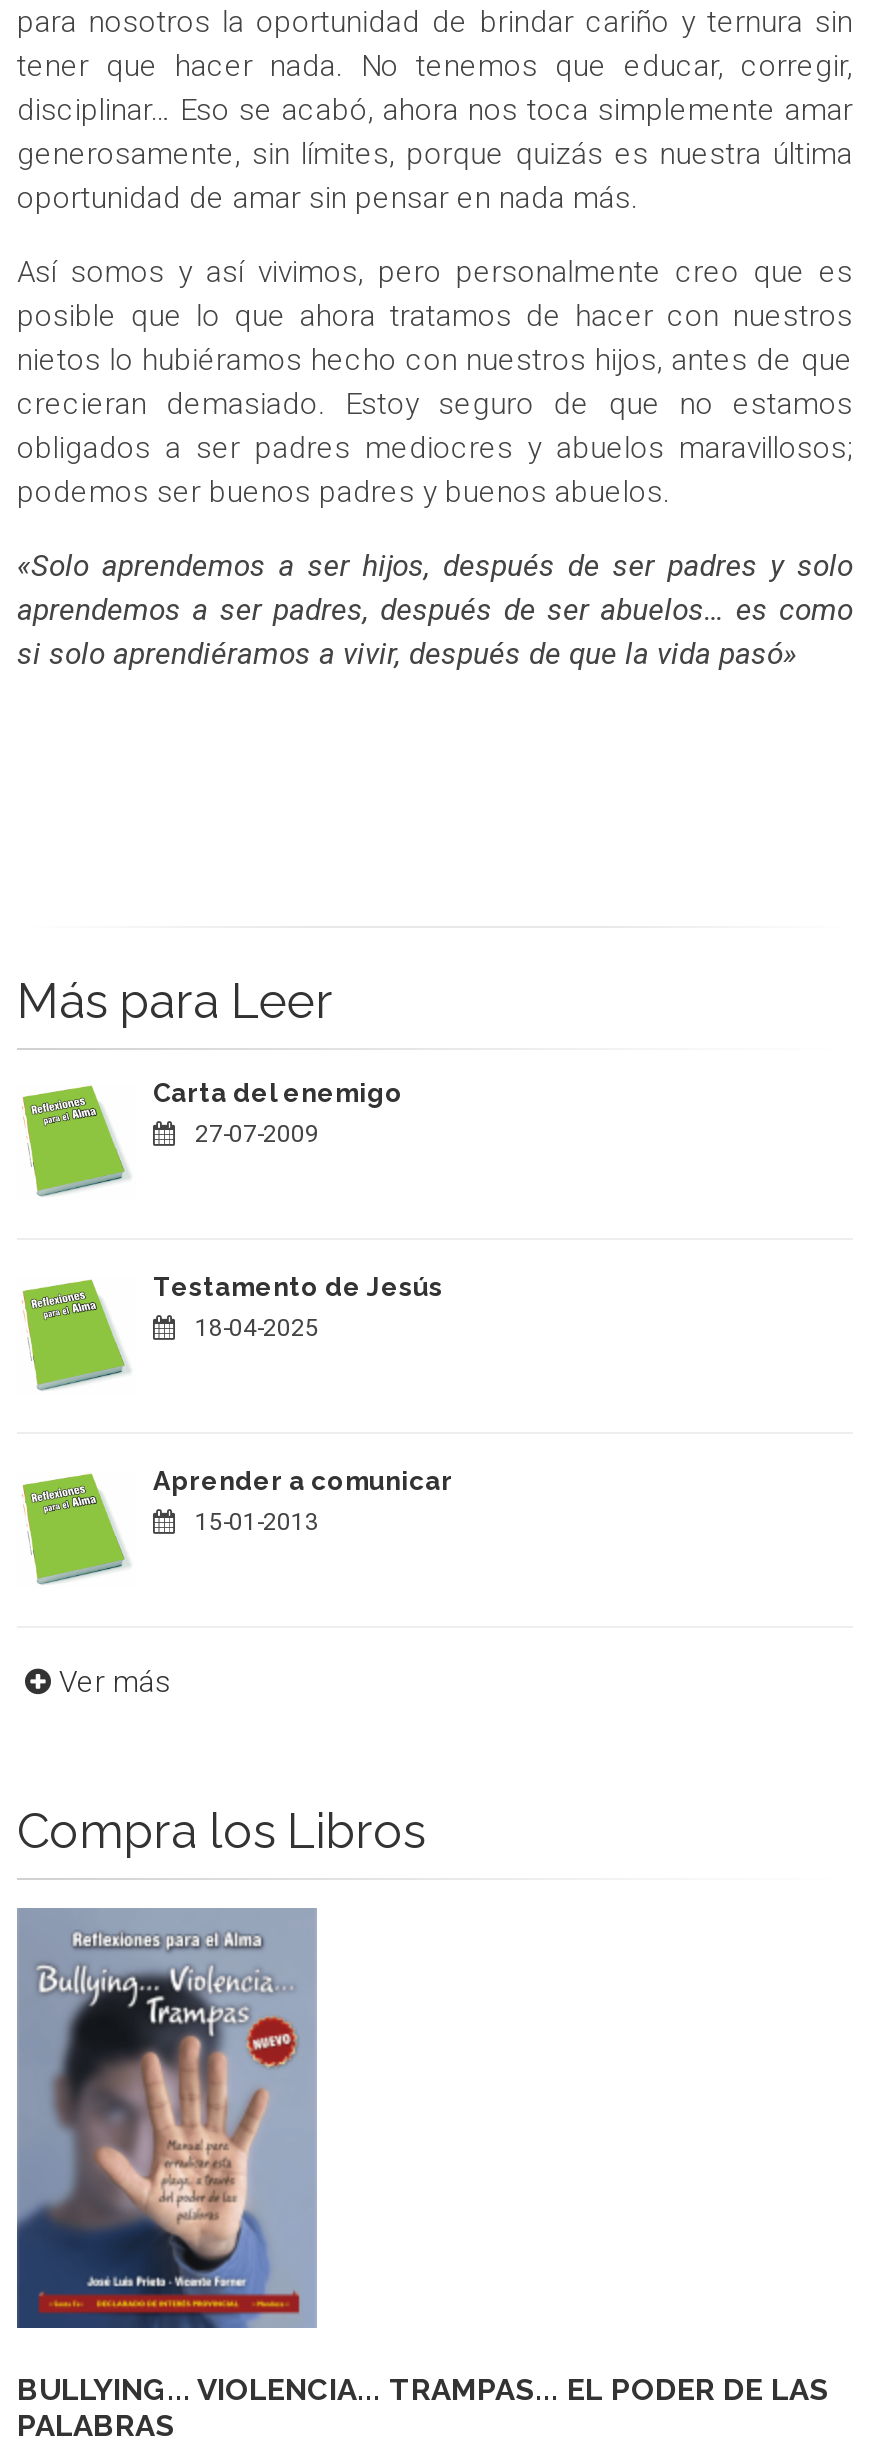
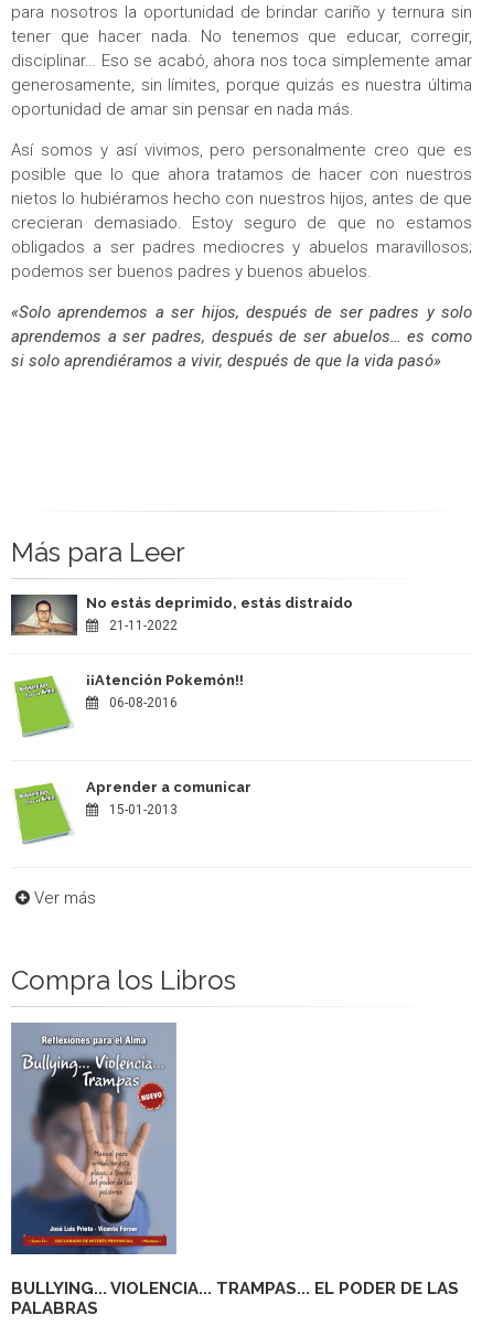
- [image]
- Carta del enemigo
- 27-07-2009
+ [image]
+ No estás deprimido, estás distraído
+ 21-11-2022

- Testamento de Jesús
- 18-04-2025
+ ¡¡Atención Pokemón!!
+ 06-08-2016
